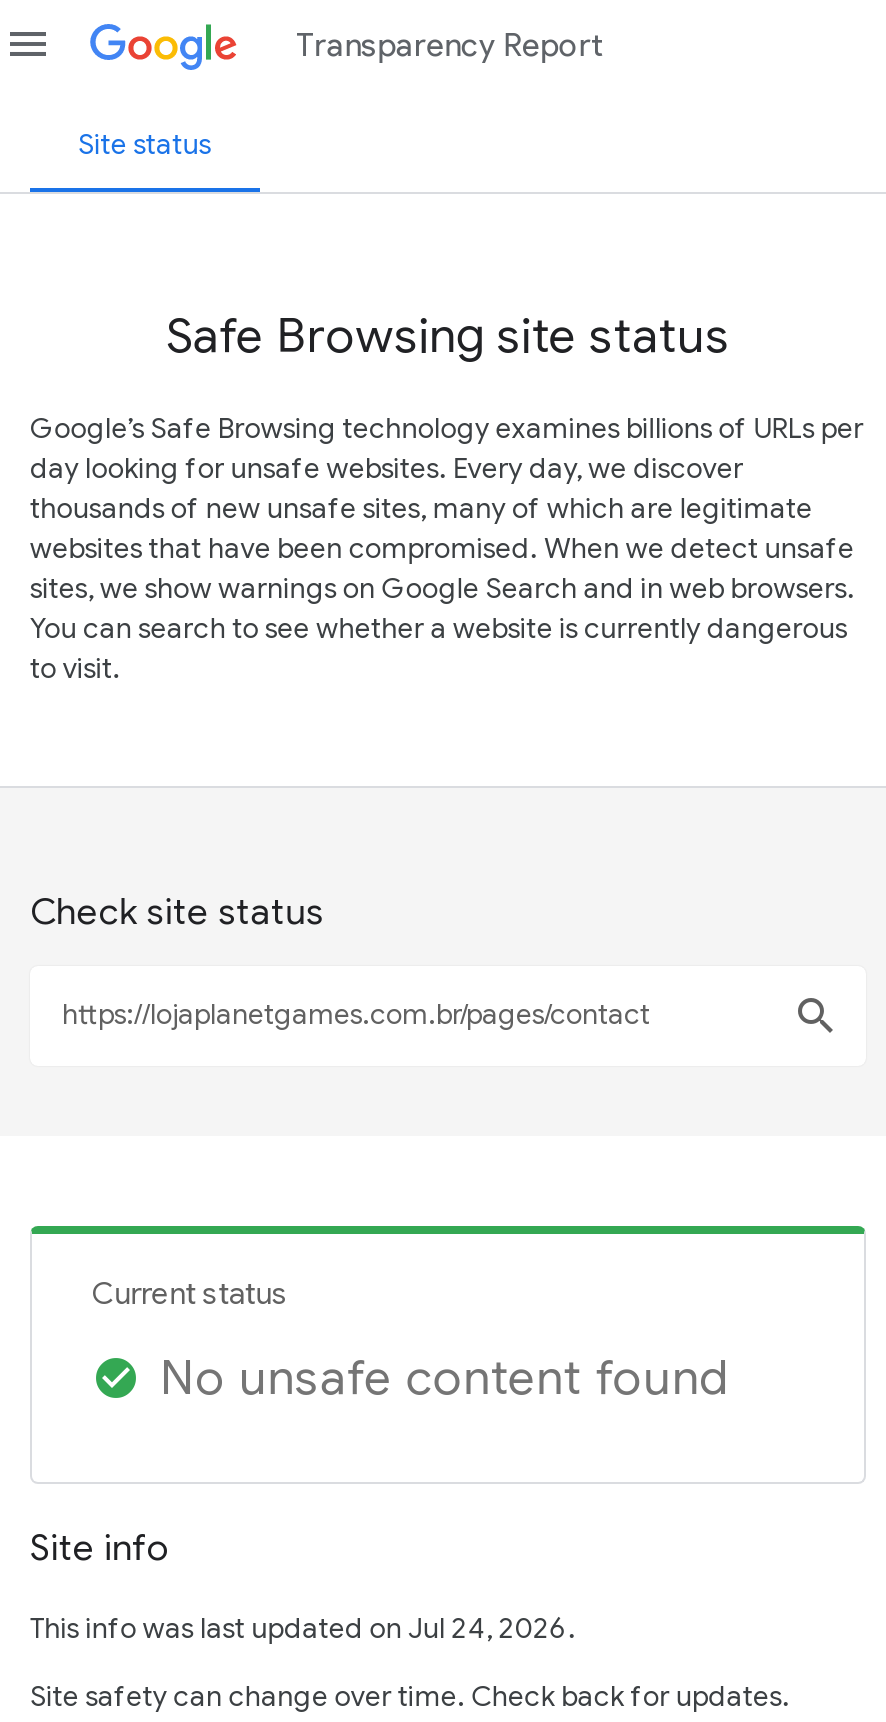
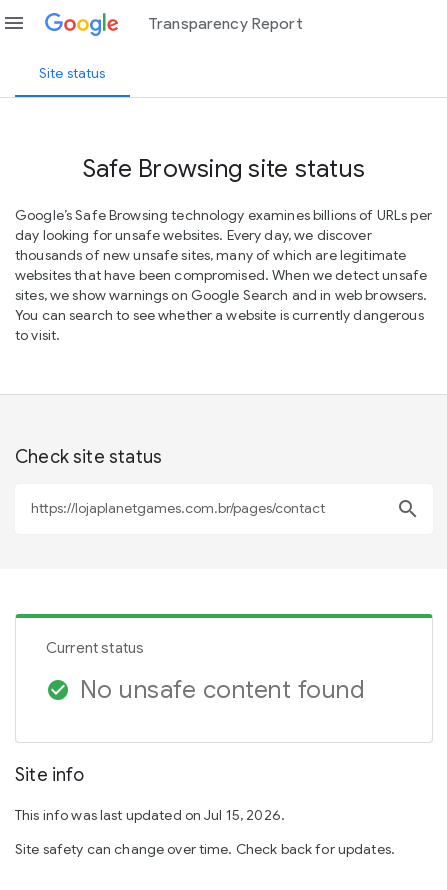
- This info was last updated on Jul 24, 2026.
+ This info was last updated on Jul 15, 2026.
